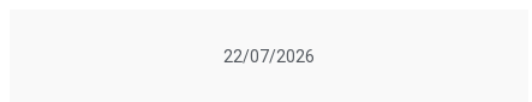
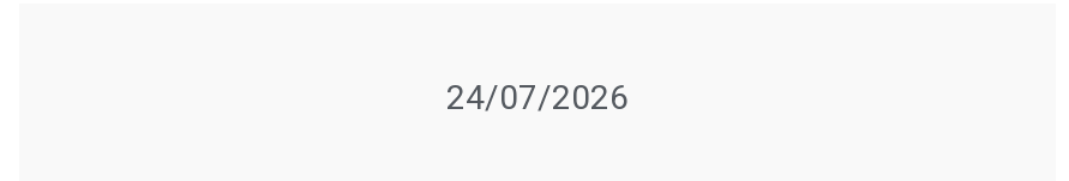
- 22/07/2026
+ 24/07/2026
